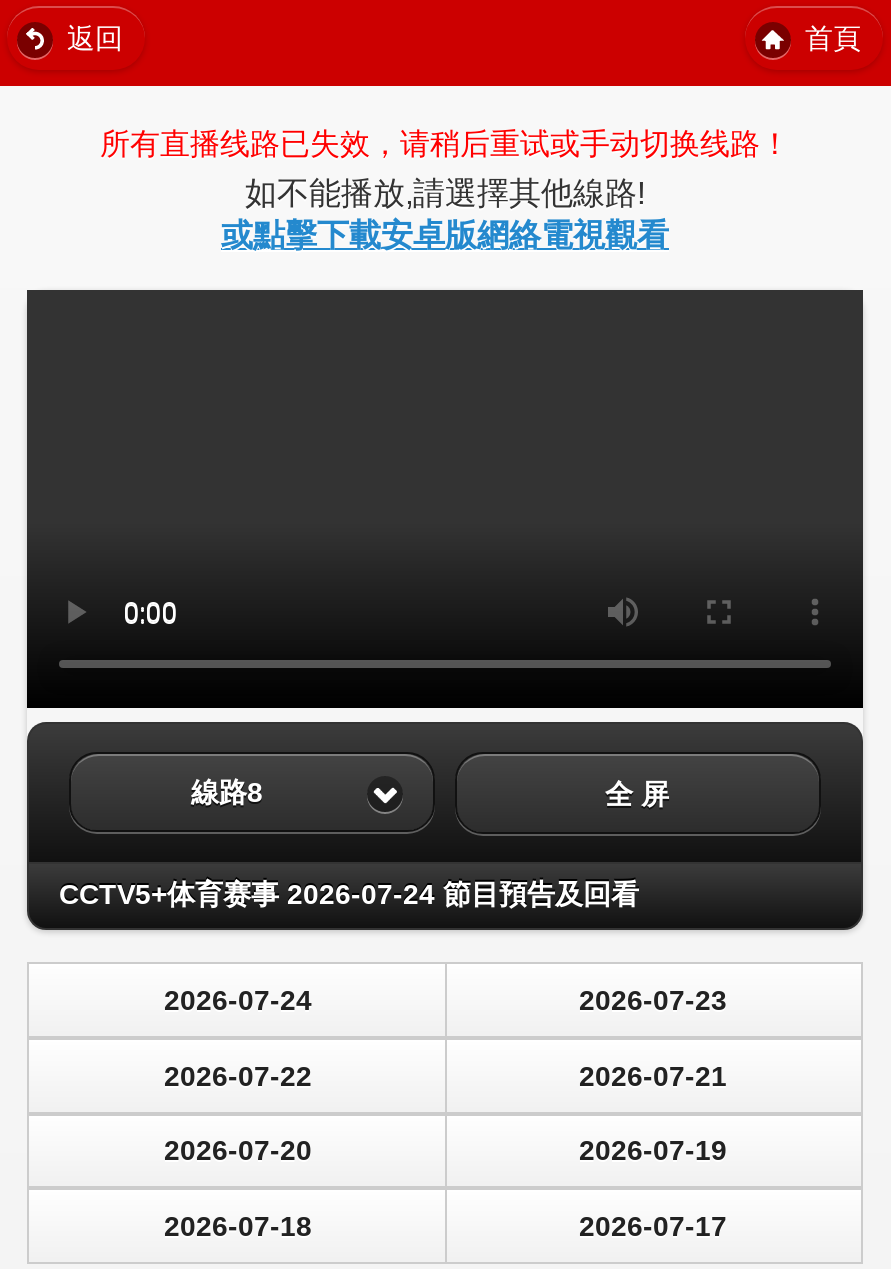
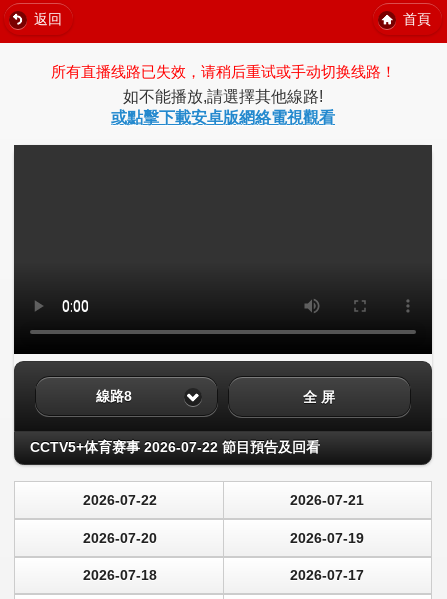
- CCTV5+体育赛事 2026-07-24 節目預告及回看
- 2026-07-24
- 2026-07-23
+ CCTV5+体育赛事 2026-07-22 節目預告及回看
